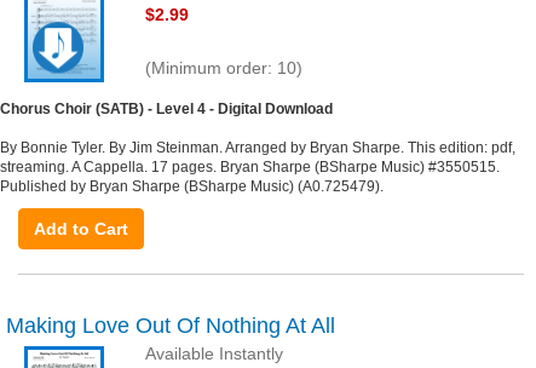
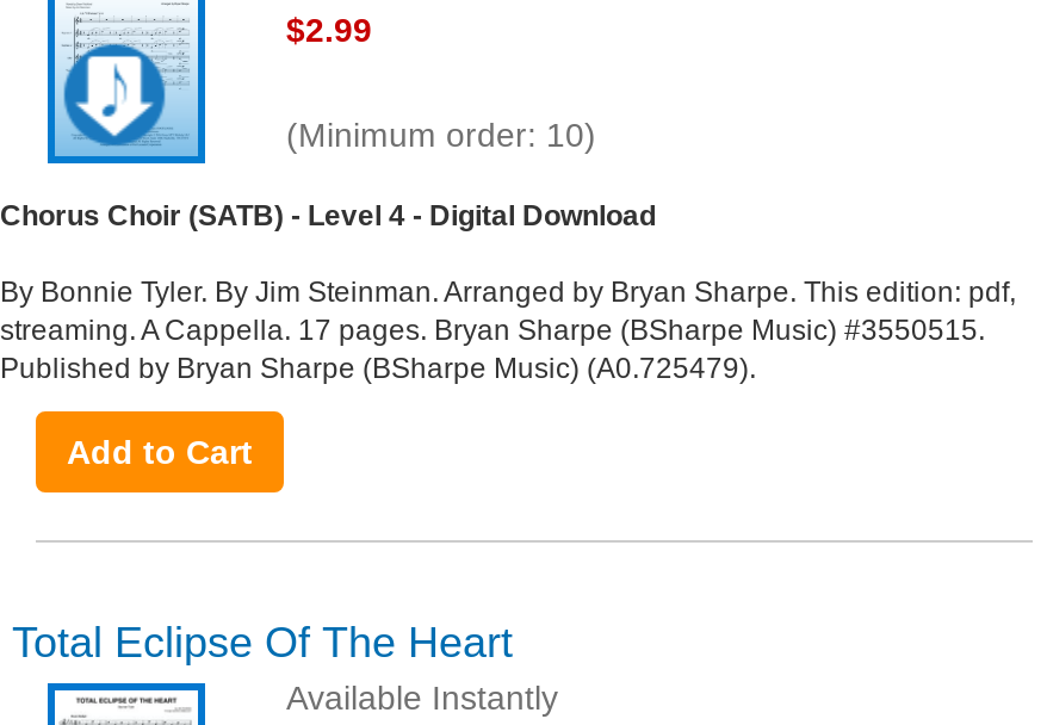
- Making Love Out Of Nothing At All
+ Total Eclipse Of The Heart
